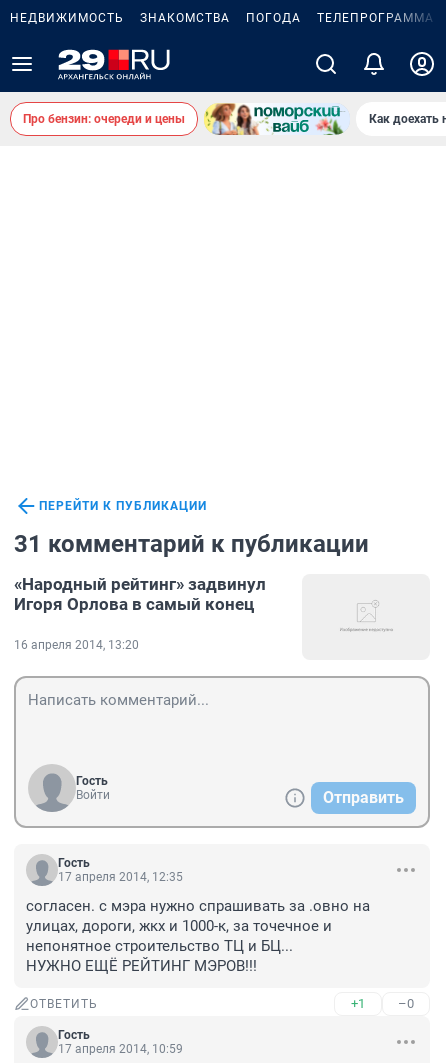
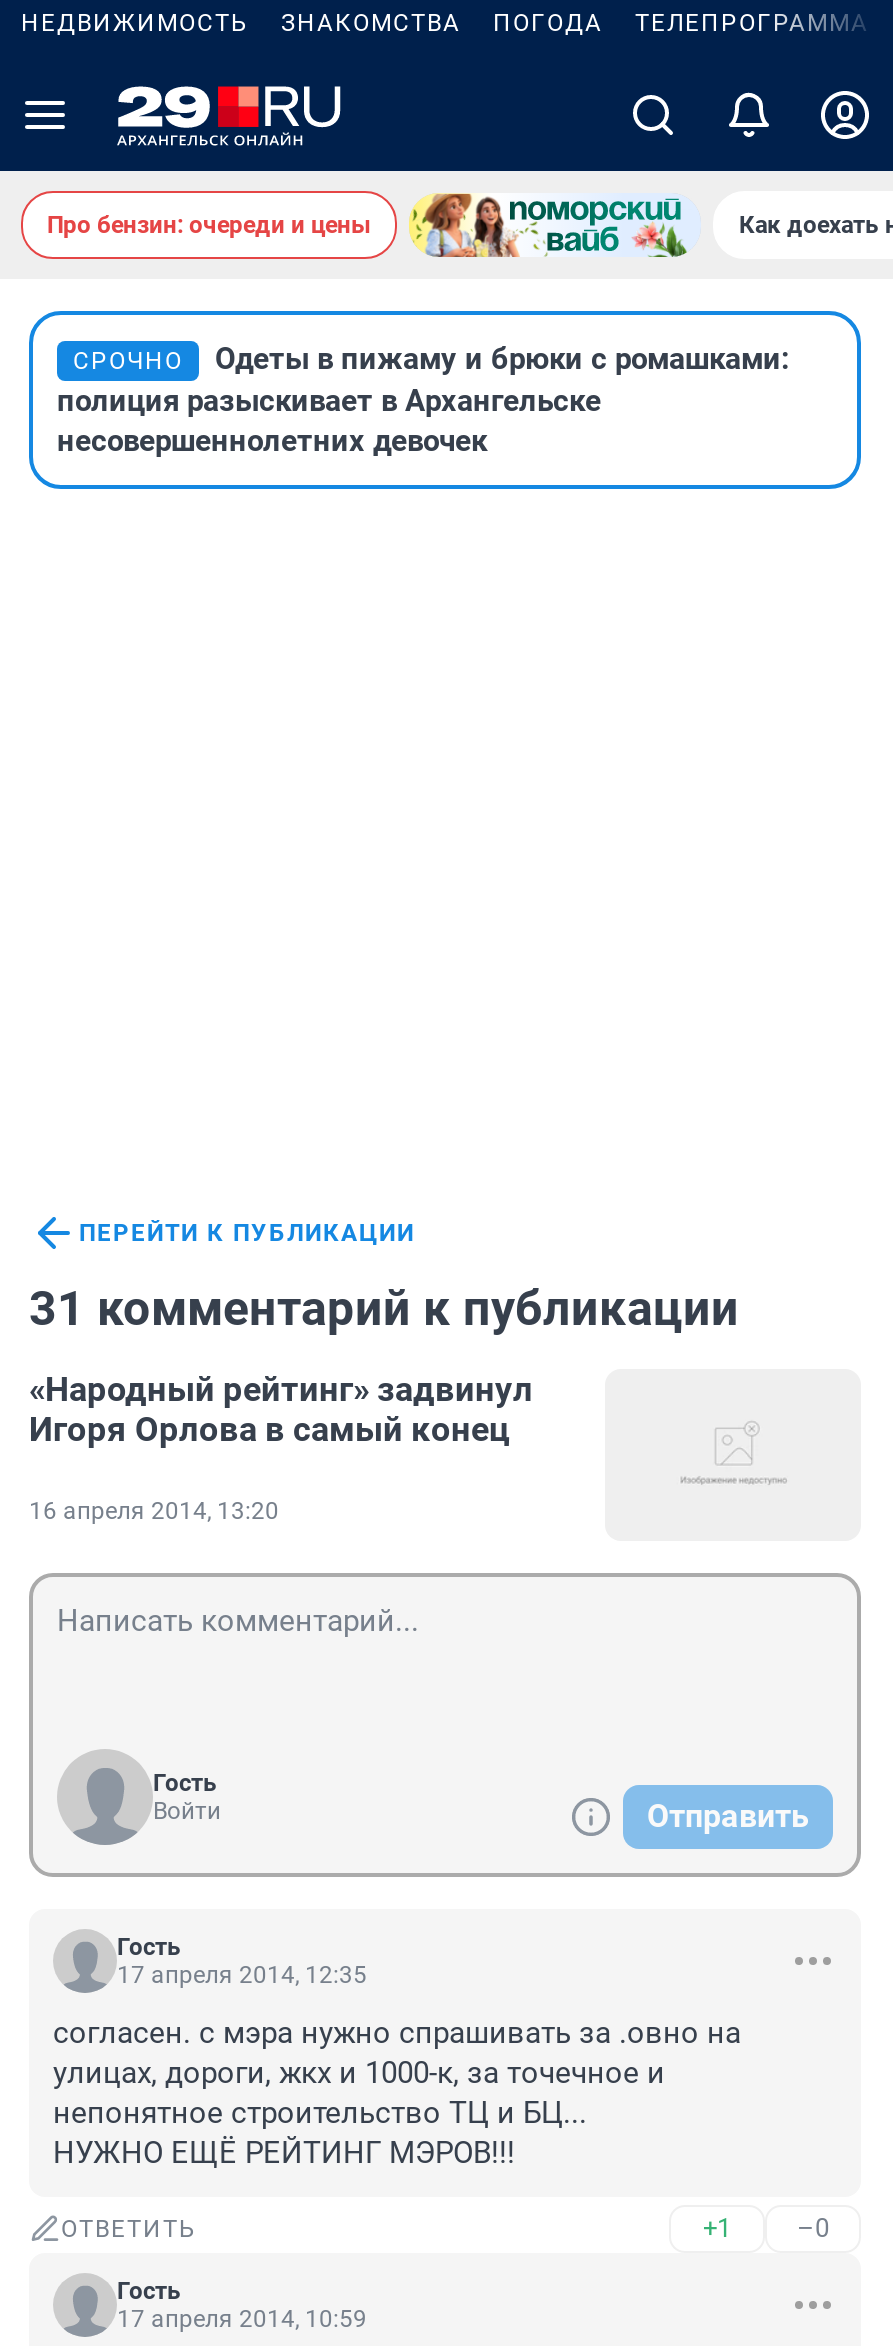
+ [image]
+ СРОЧНО
+ Одеты в пижаму и брюки с ромашками:
+ полиция разыскивает в Архангельске
+ несовершеннолетних девочек
